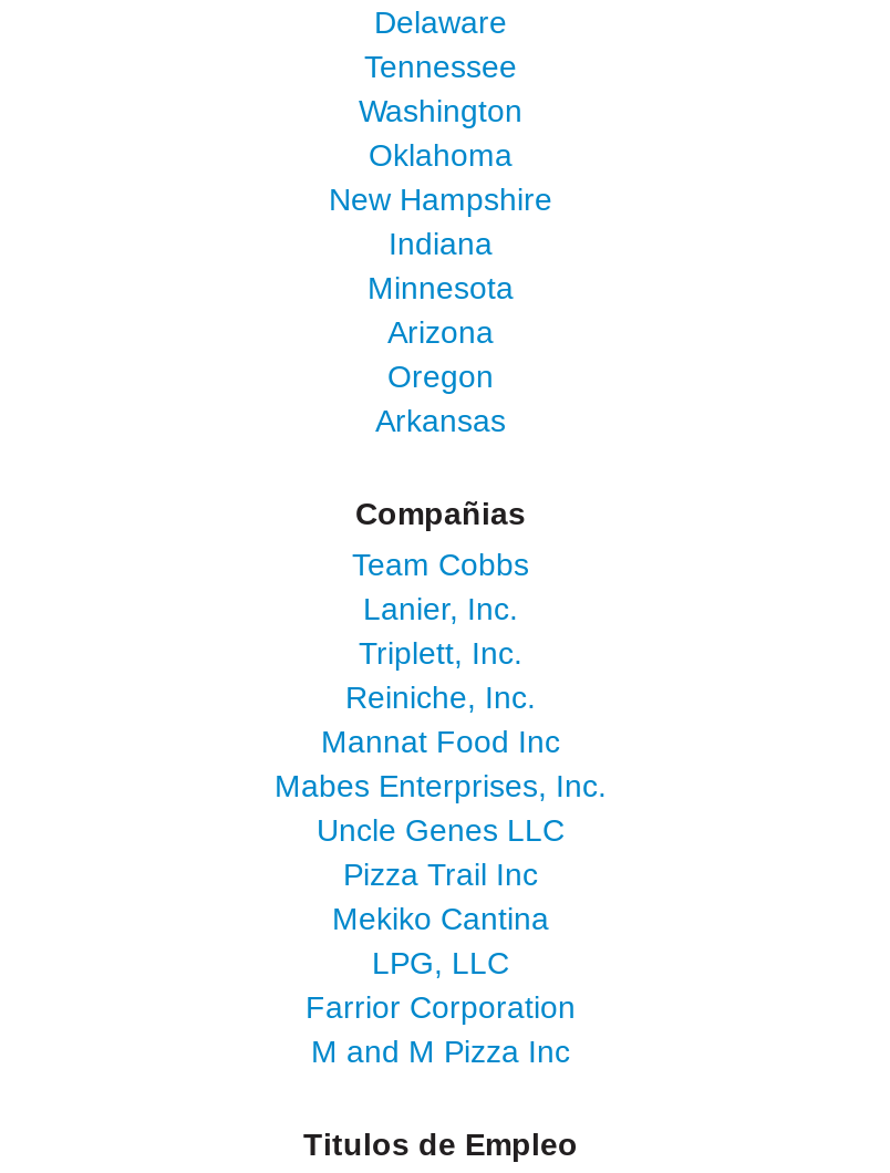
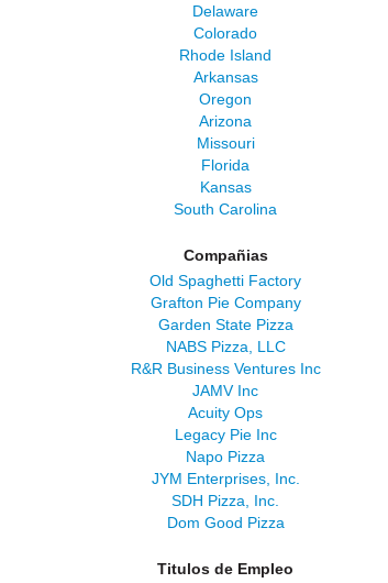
- Tennessee
- Washington
- Oklahoma
- New Hampshire
- Indiana
- Minnesota
+ Colorado
+ Rhode Island

moved down: Oregon | Arizona

moved up: Arkansas

+ Missouri
+ Florida
+ Kansas
+ South Carolina

- Team Cobbs
- Lanier, Inc.
- Triplett, Inc.
- Reiniche, Inc.
- Mannat Food Inc
- Mabes Enterprises, Inc.
- Uncle Genes LLC
- Pizza Trail Inc
- Mekiko Cantina
- LPG, LLC
- Farrior Corporation
- M and M Pizza Inc
+ Old Spaghetti Factory
+ Grafton Pie Company
+ Garden State Pizza
+ NABS Pizza, LLC
+ R&R Business Ventures Inc
+ JAMV Inc
+ Acuity Ops
+ Legacy Pie Inc
+ Napo Pizza
+ JYM Enterprises, Inc.
+ SDH Pizza, Inc.
+ Dom Good Pizza
